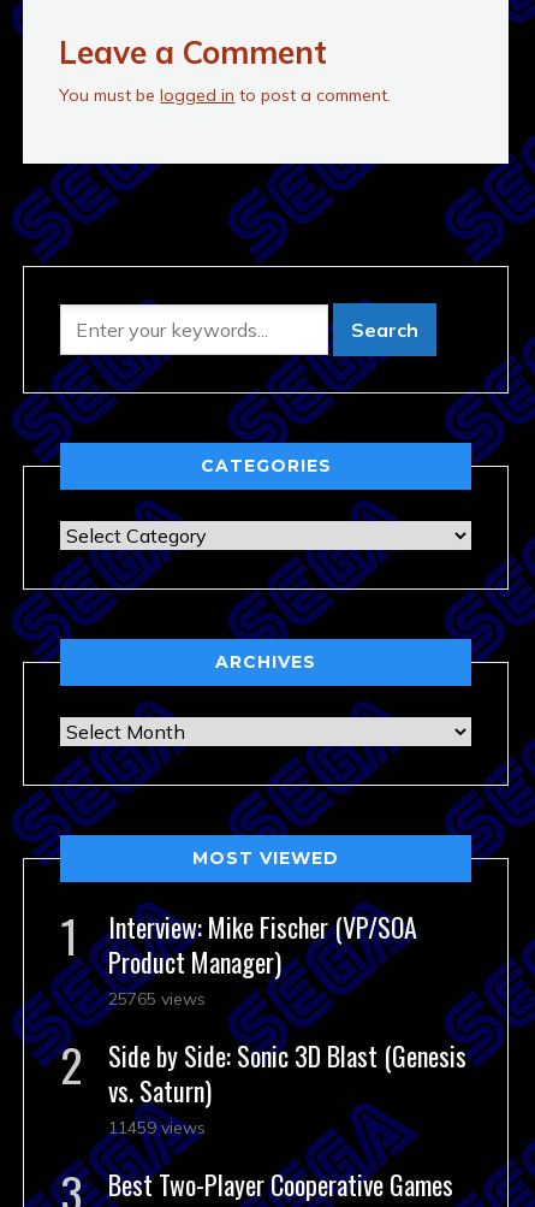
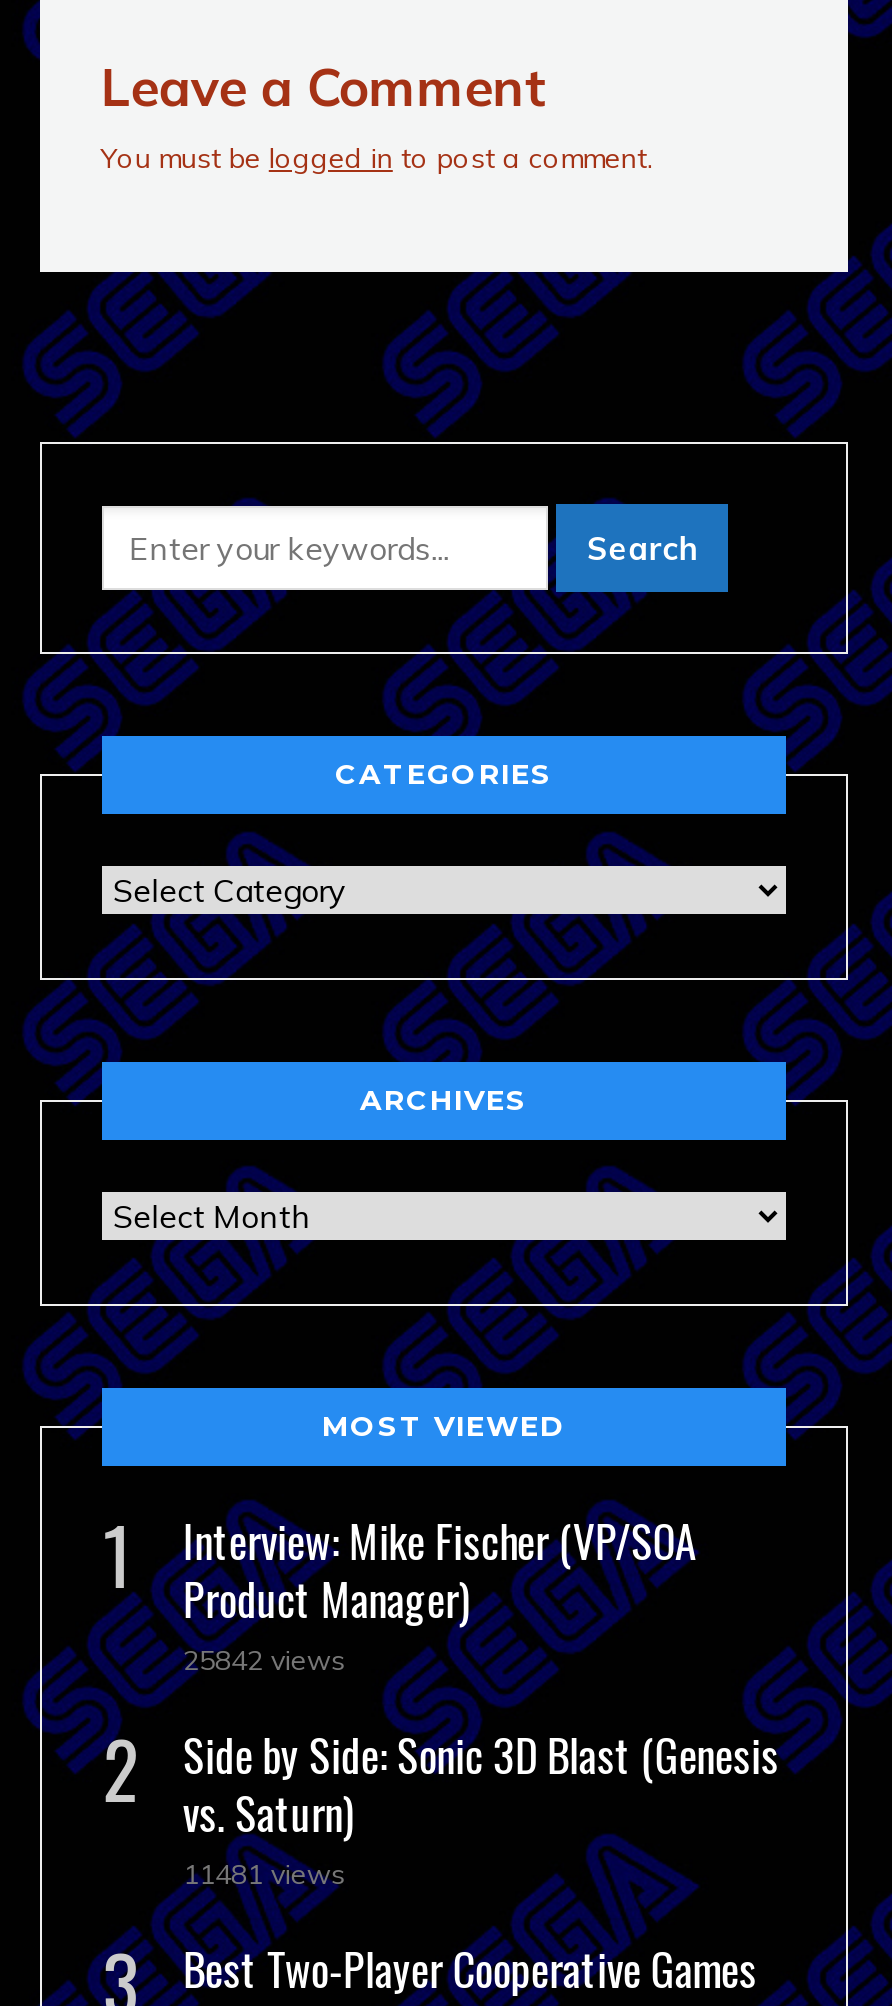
- 25765 views
+ 25842 views

- 11459 views
+ 11481 views
